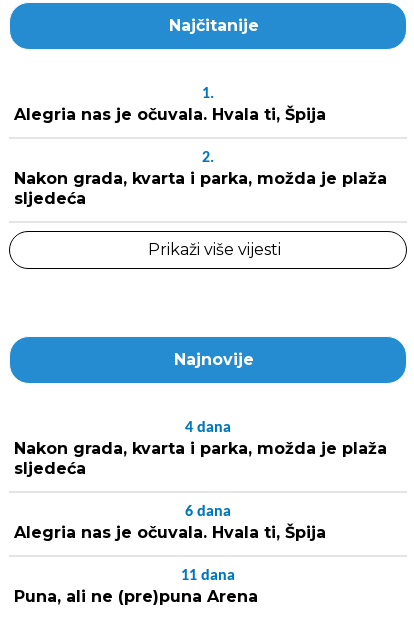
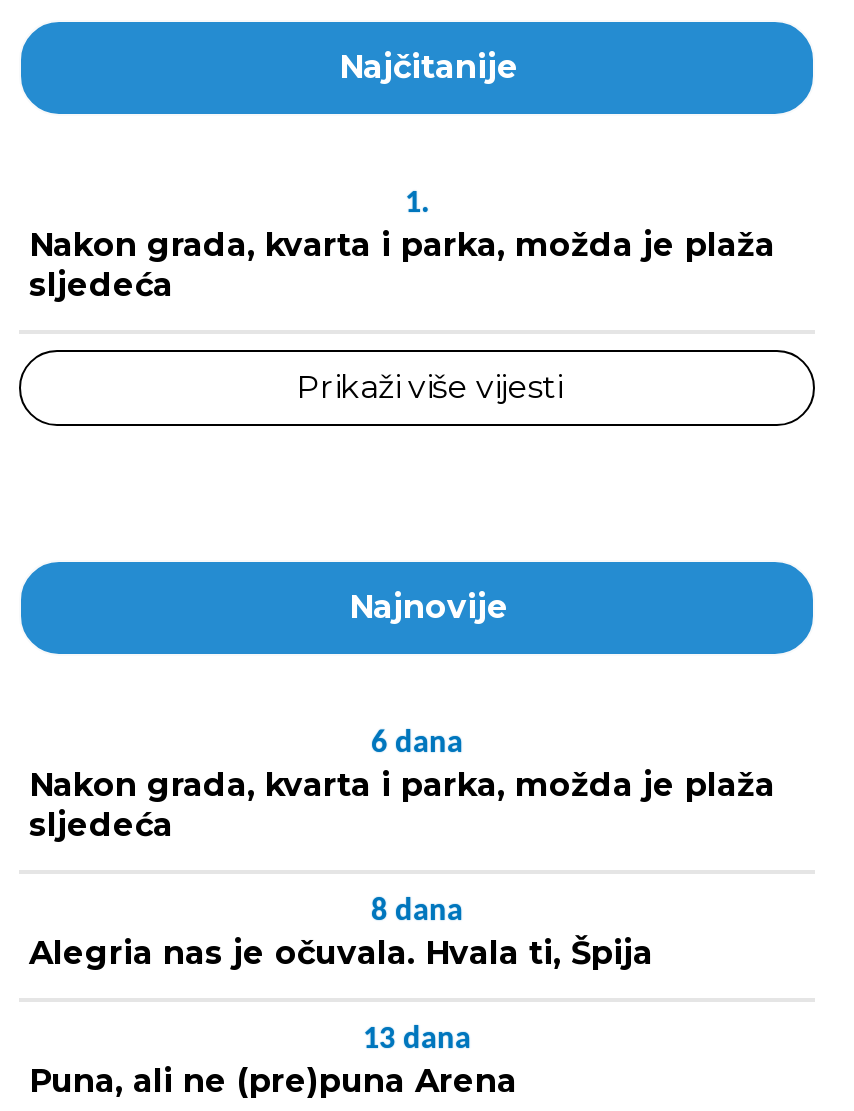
- Alegria nas je očuvala. Hvala ti, Špija
- 2.

- 4 dana
+ 6 dana

- 6 dana
+ 8 dana

- 11 dana
+ 13 dana
